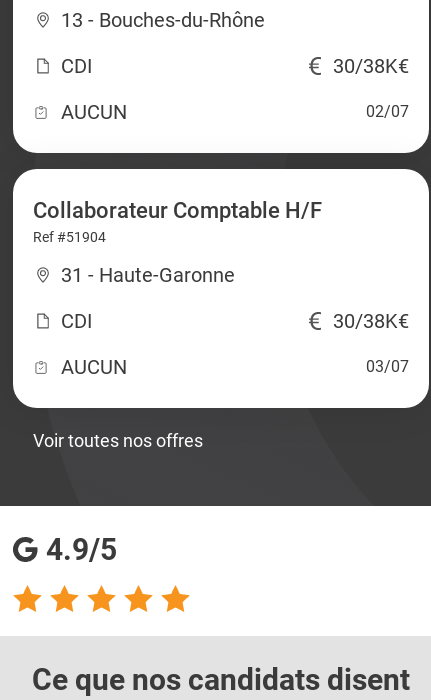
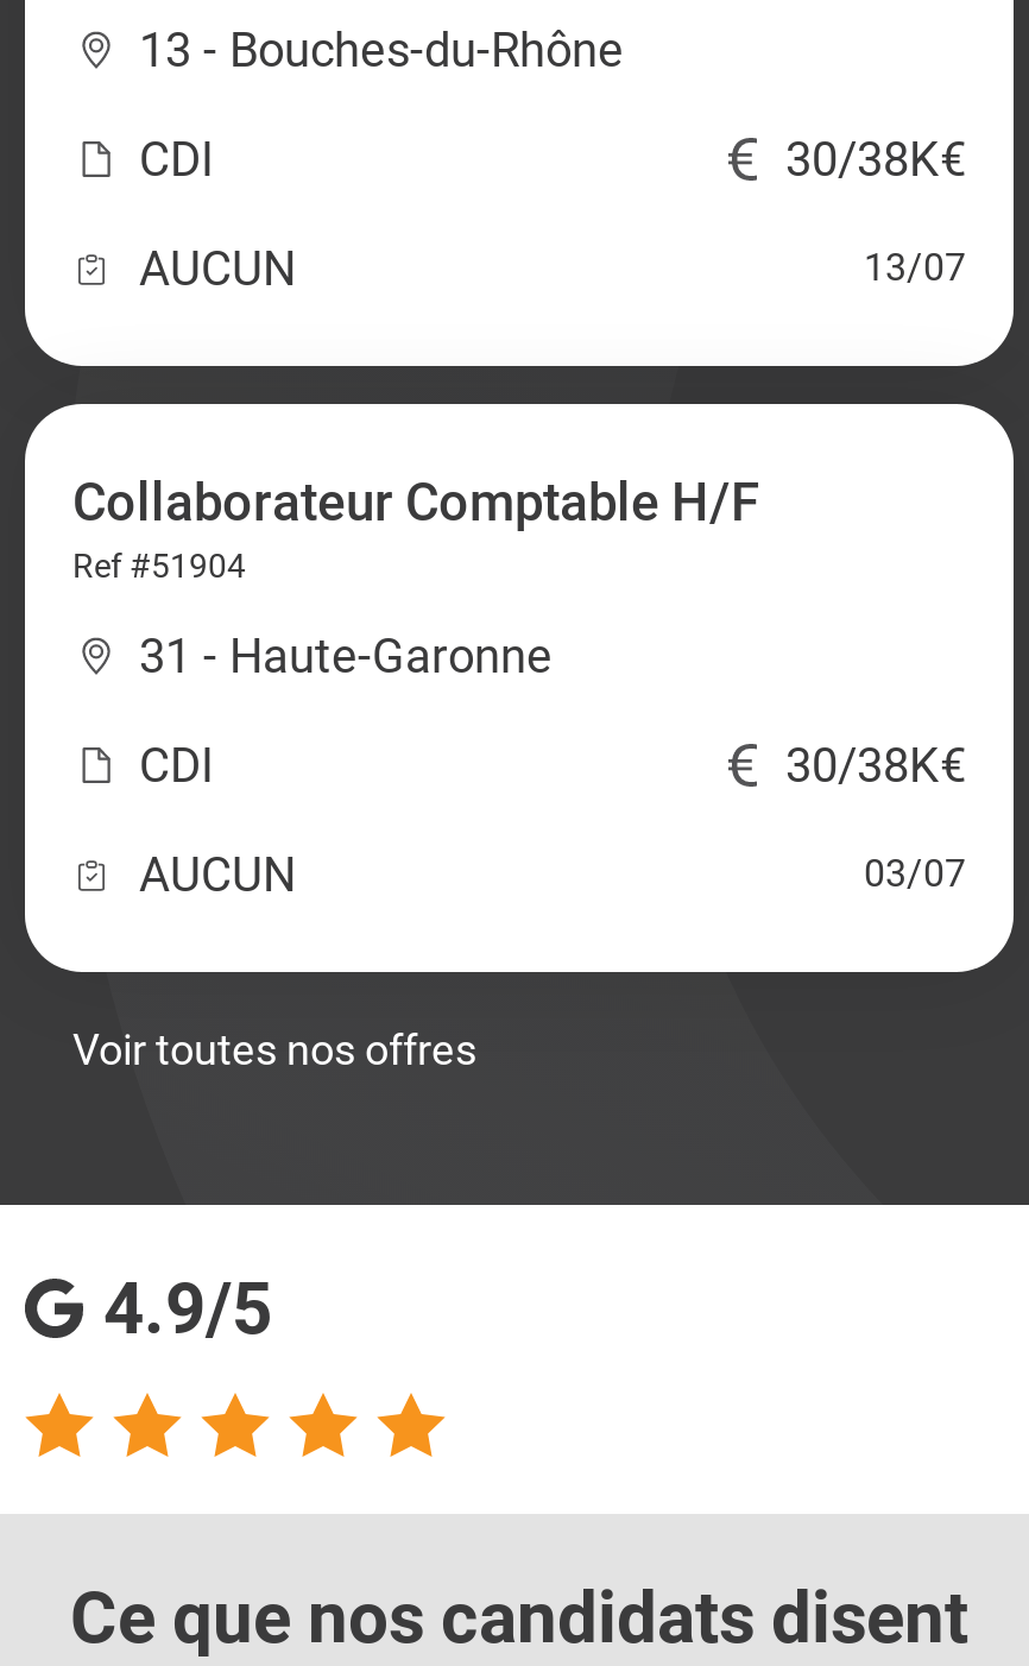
- 02/07
+ 13/07
